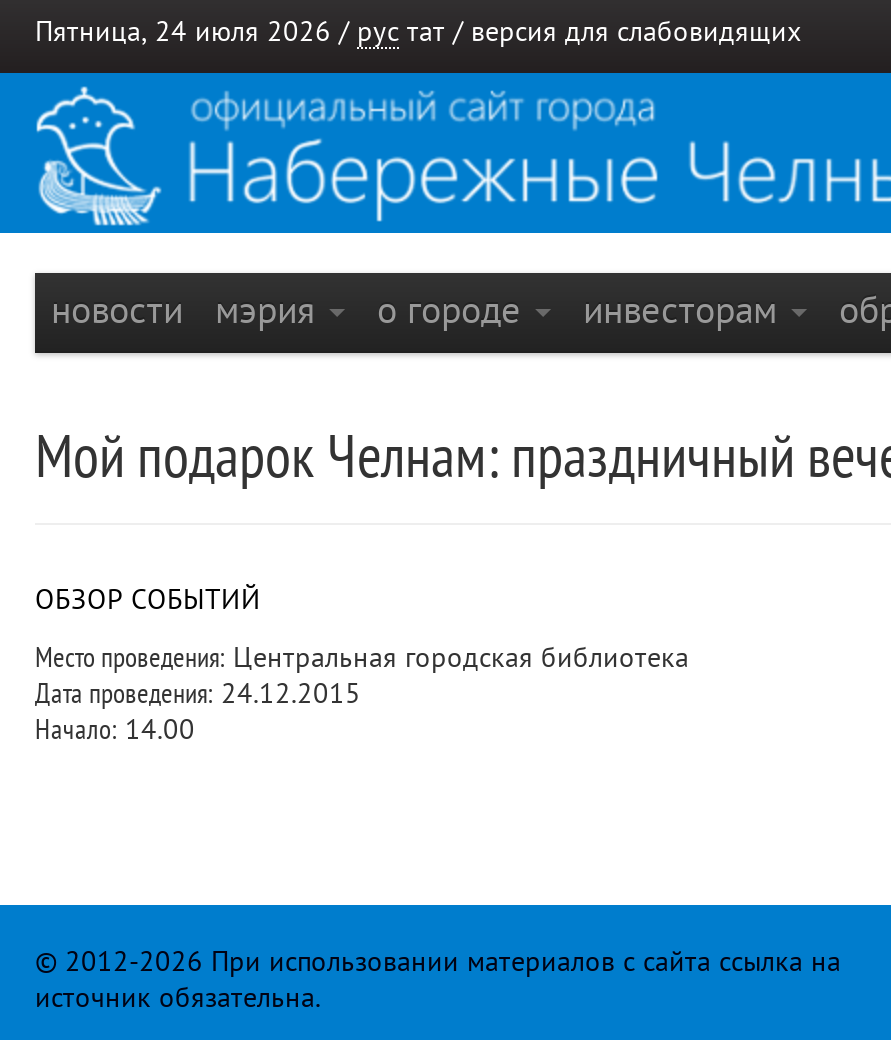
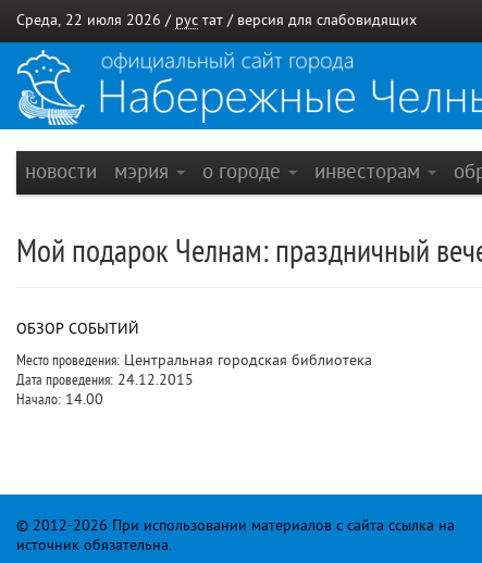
- Пятница, 24 июля 2026 / рус тат / версия для слабовидящих
+ Среда, 22 июля 2026 / рус тат / версия для слабовидящих
